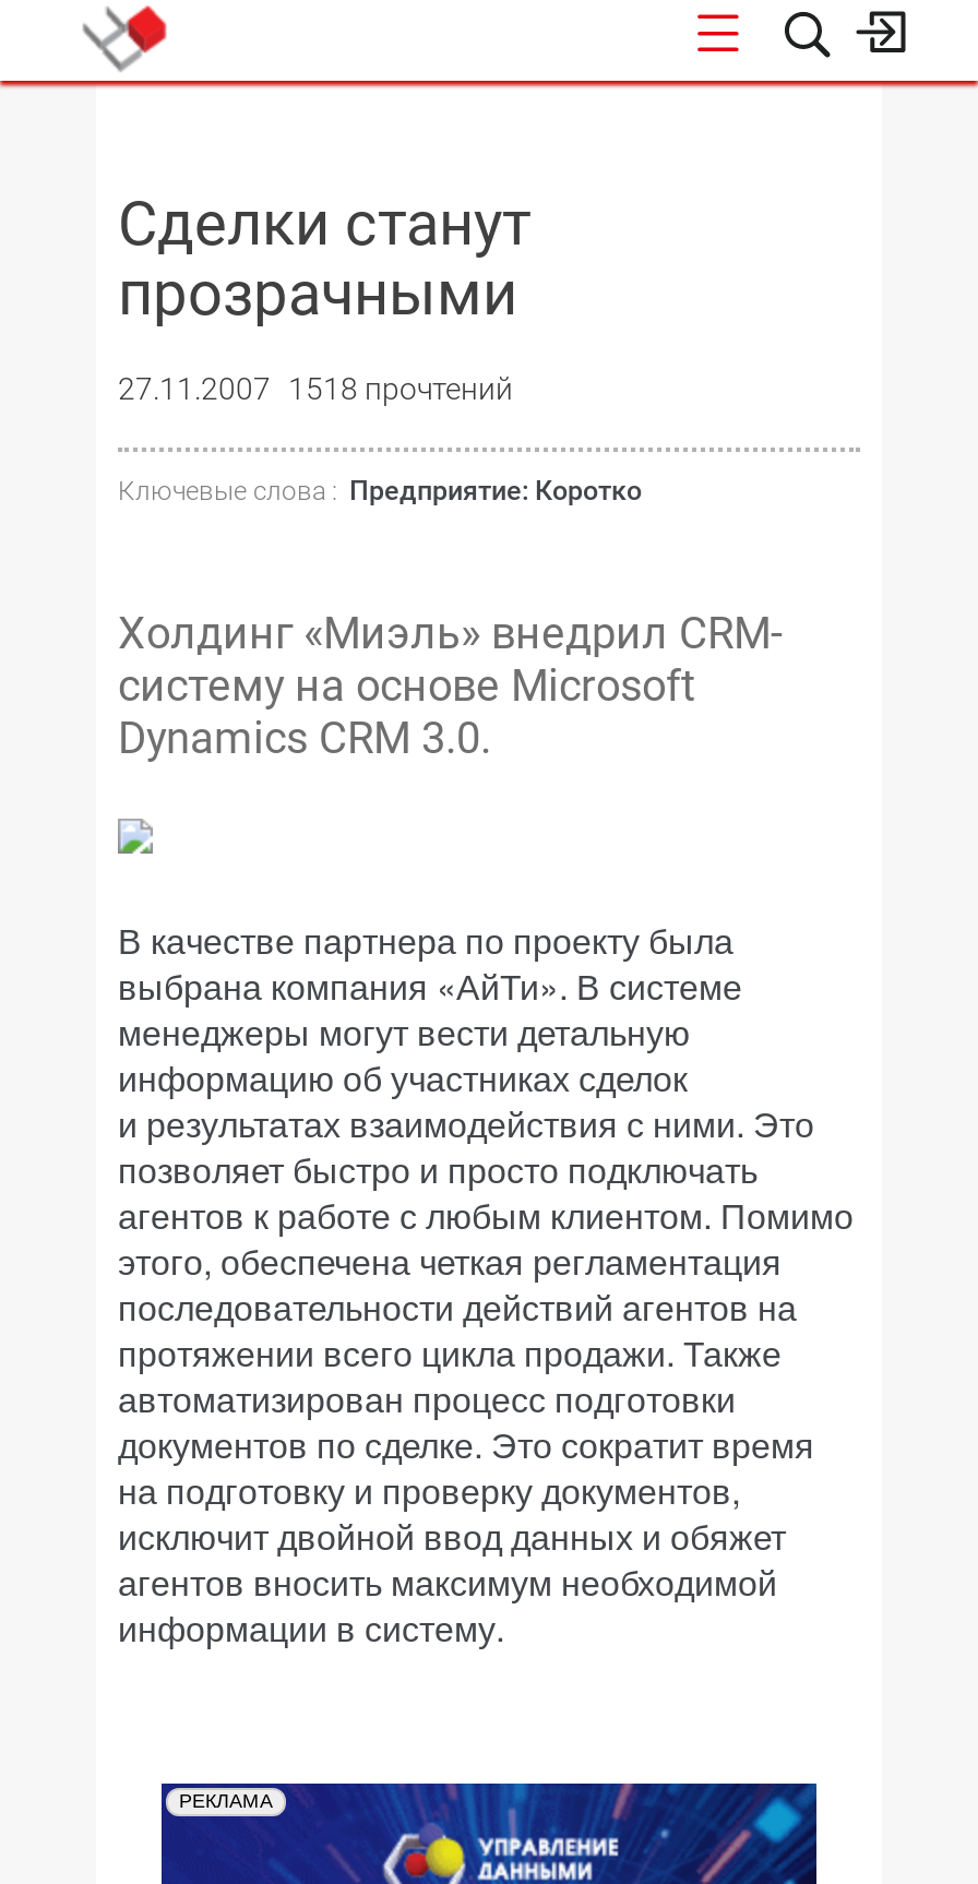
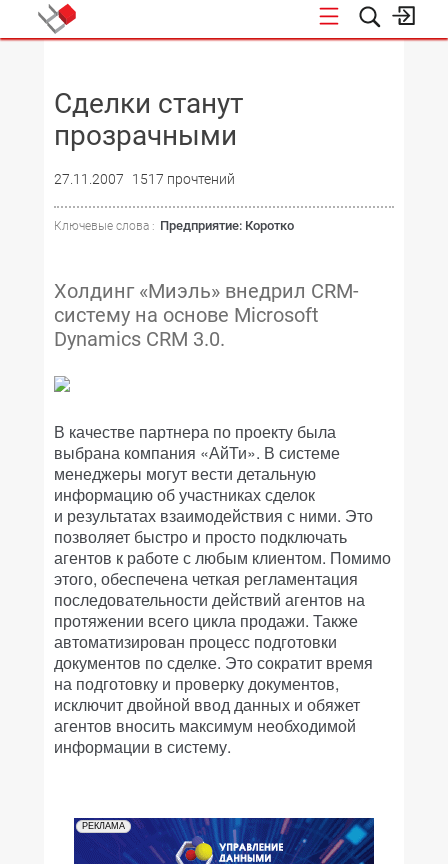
- 27.11.2007 1518 прочтений
+ 27.11.2007 1517 прочтений
